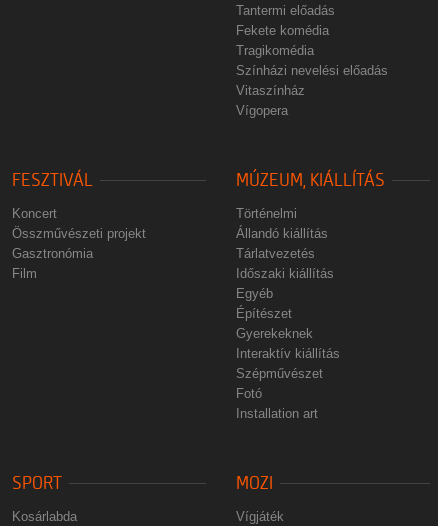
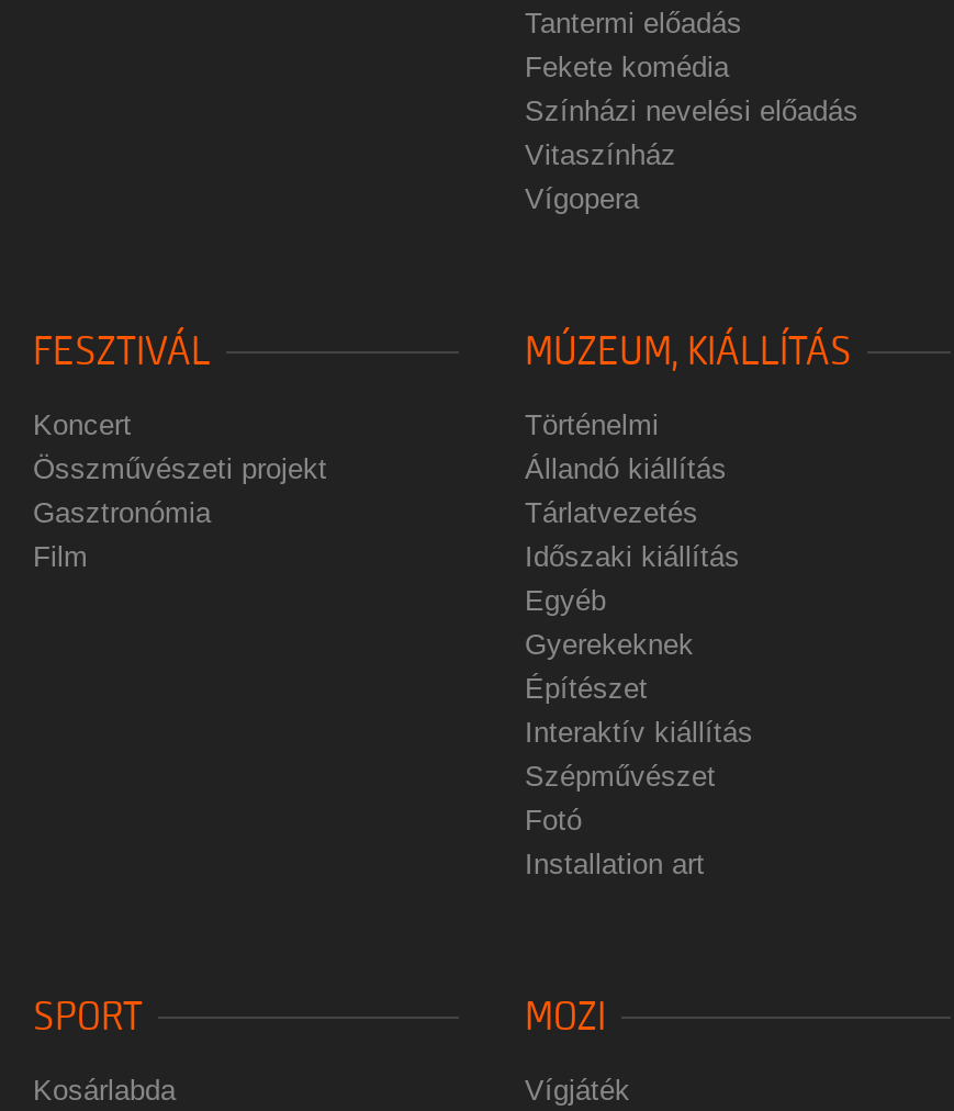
- Tragikomédia

moved up: Gyerekeknek
